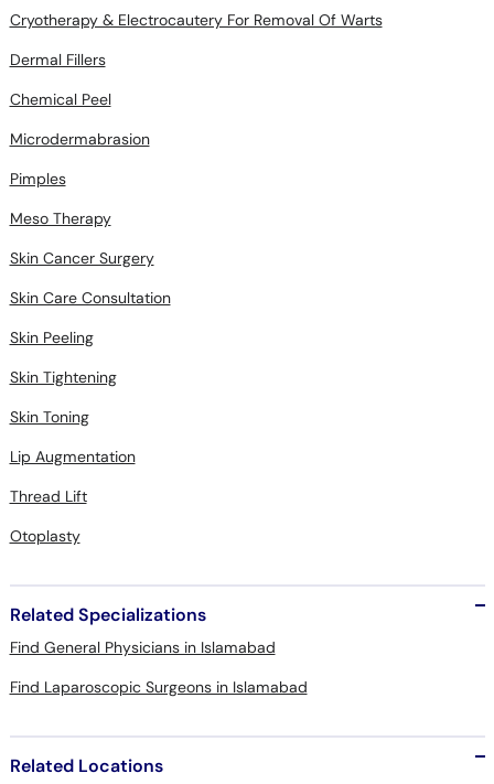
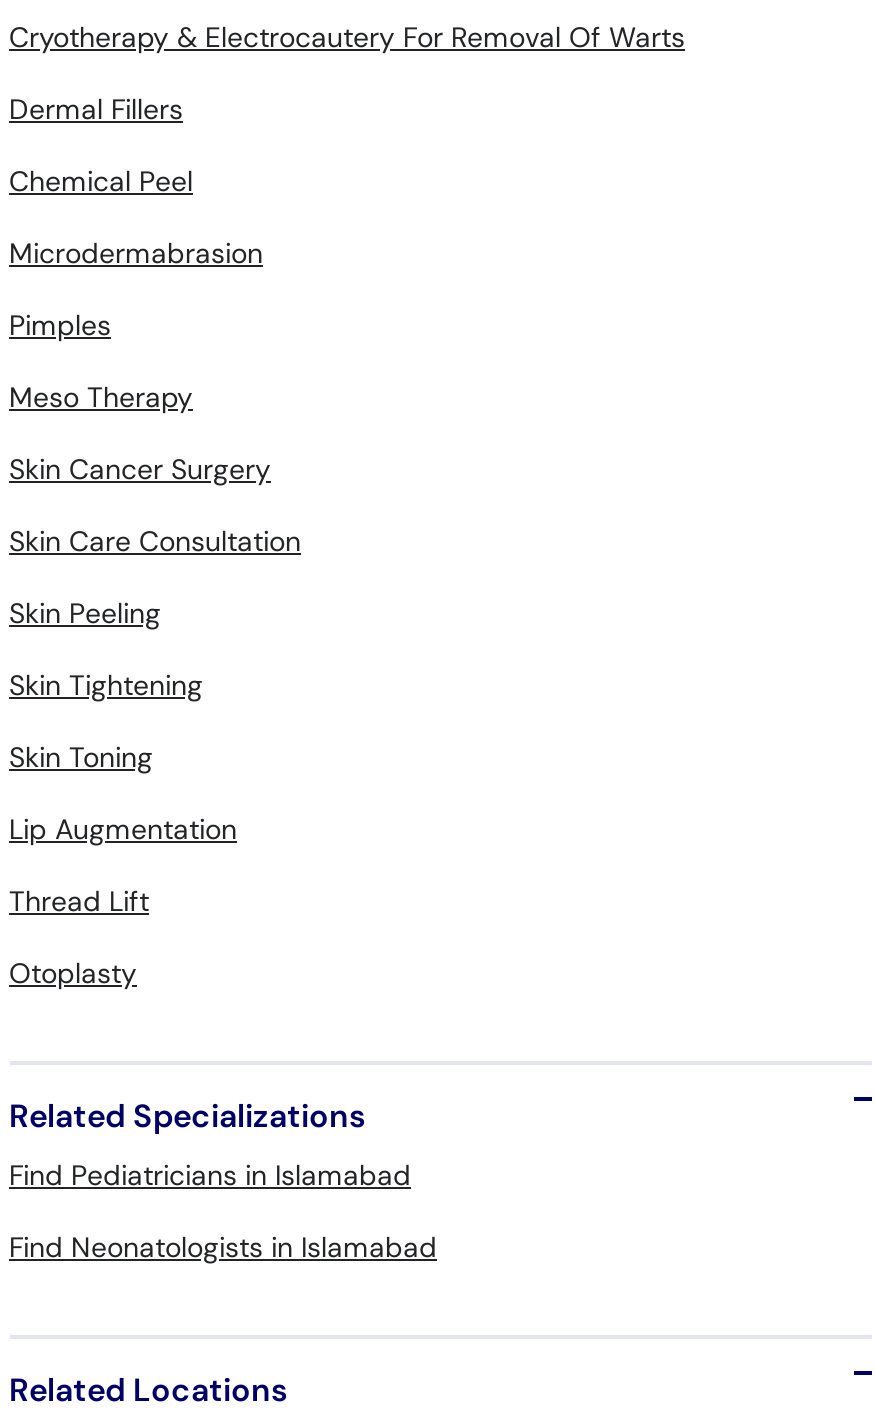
- Find General Physicians in Islamabad
+ Find Pediatricians in Islamabad

- Find Laparoscopic Surgeons in Islamabad
+ Find Neonatologists in Islamabad
